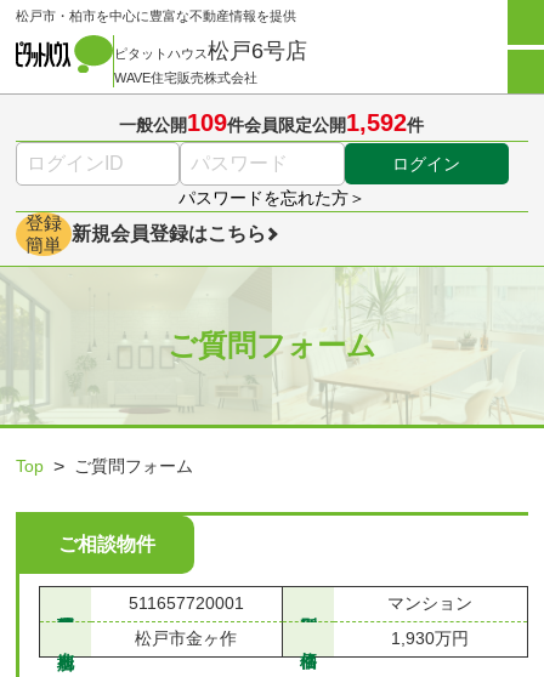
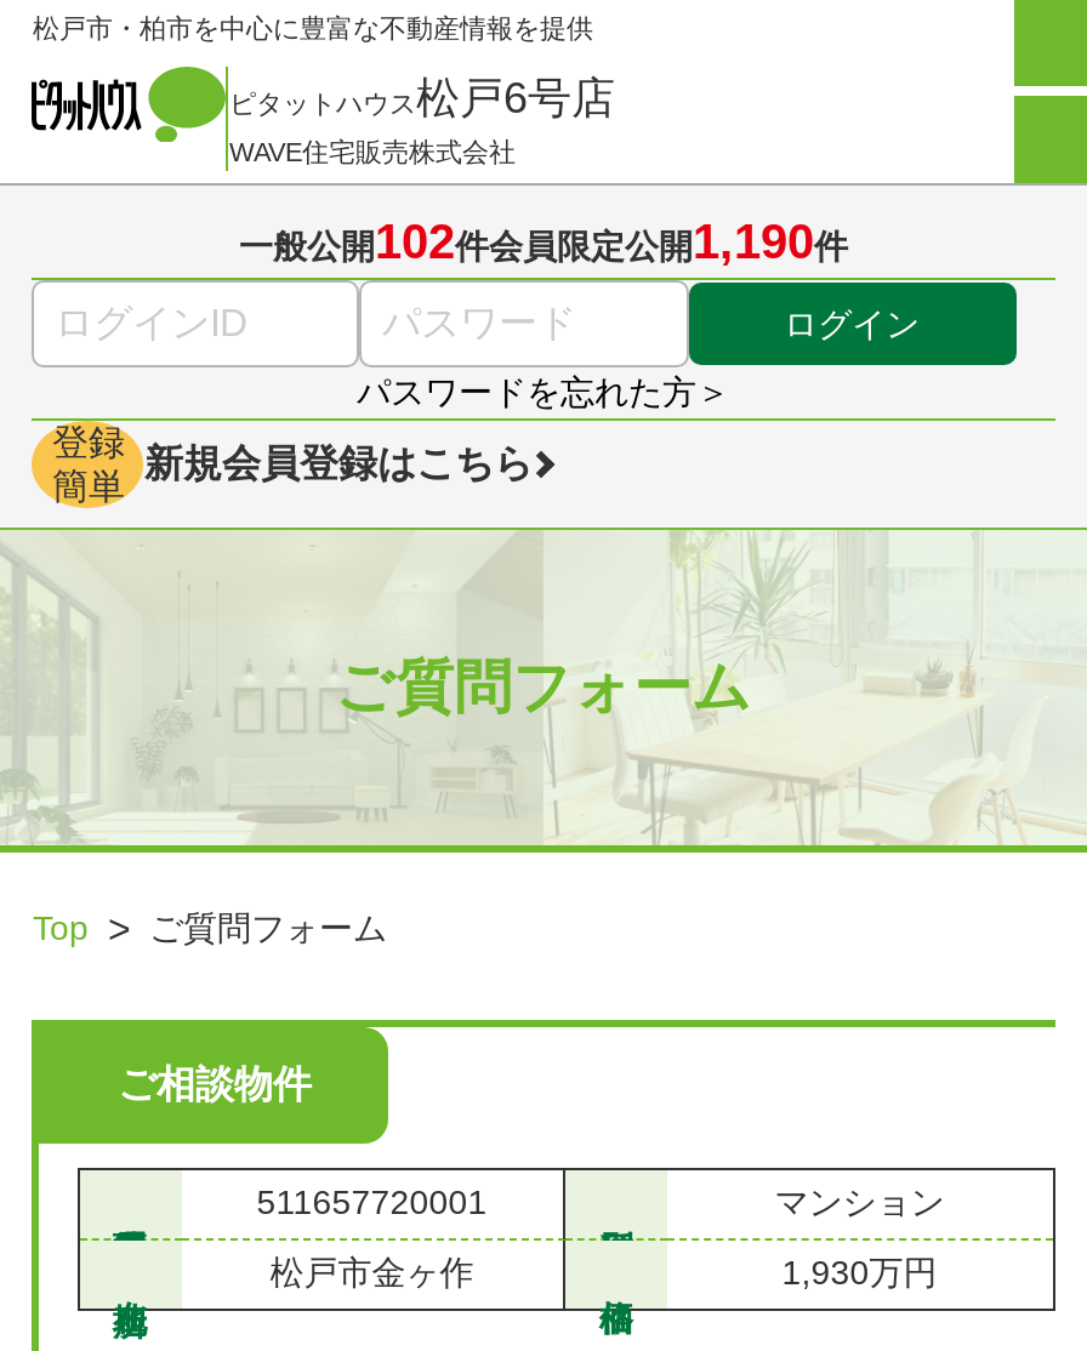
- 一般公開109件会員限定公開1,592件
+ 一般公開102件会員限定公開1,190件
